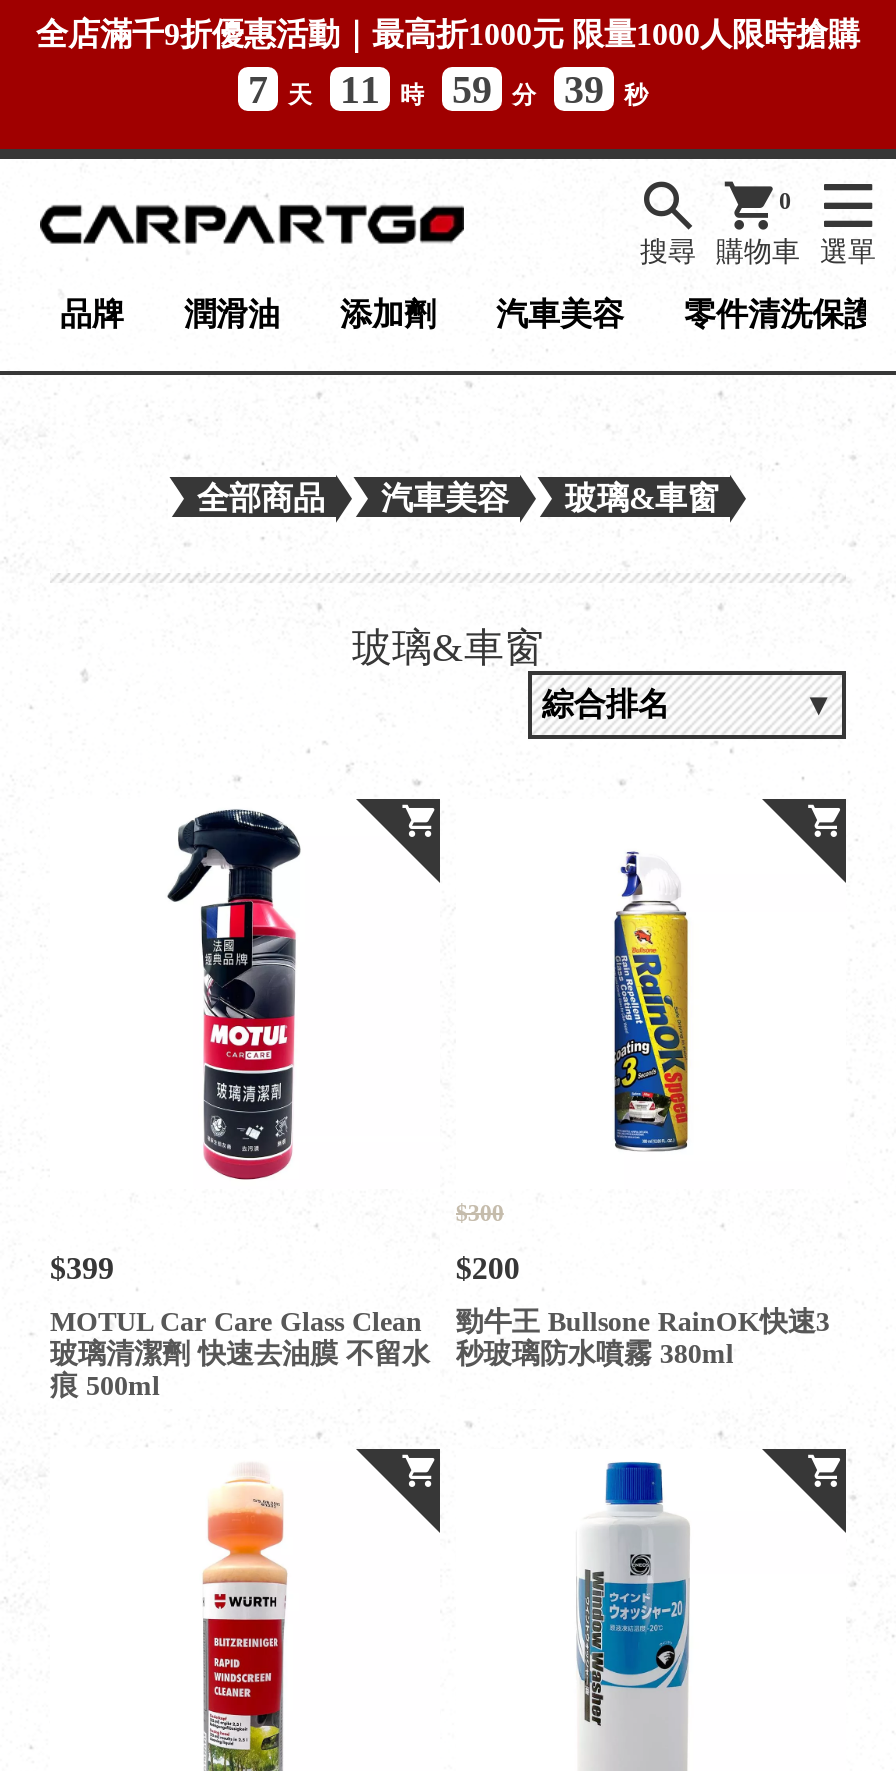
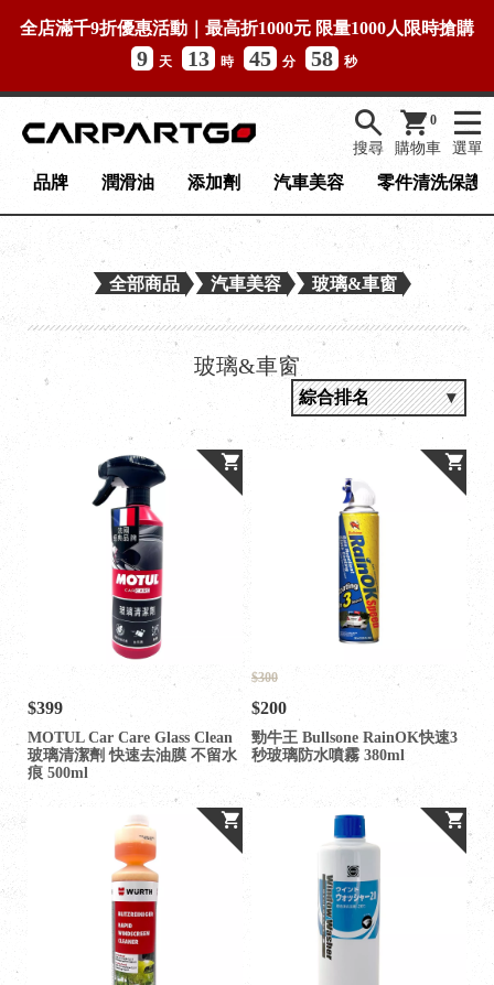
- 7
+ 9

- 11
+ 13

- 59
+ 45

- 39
+ 58
